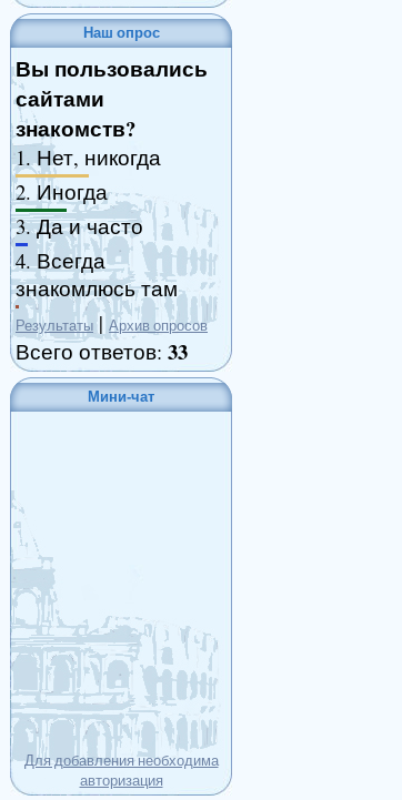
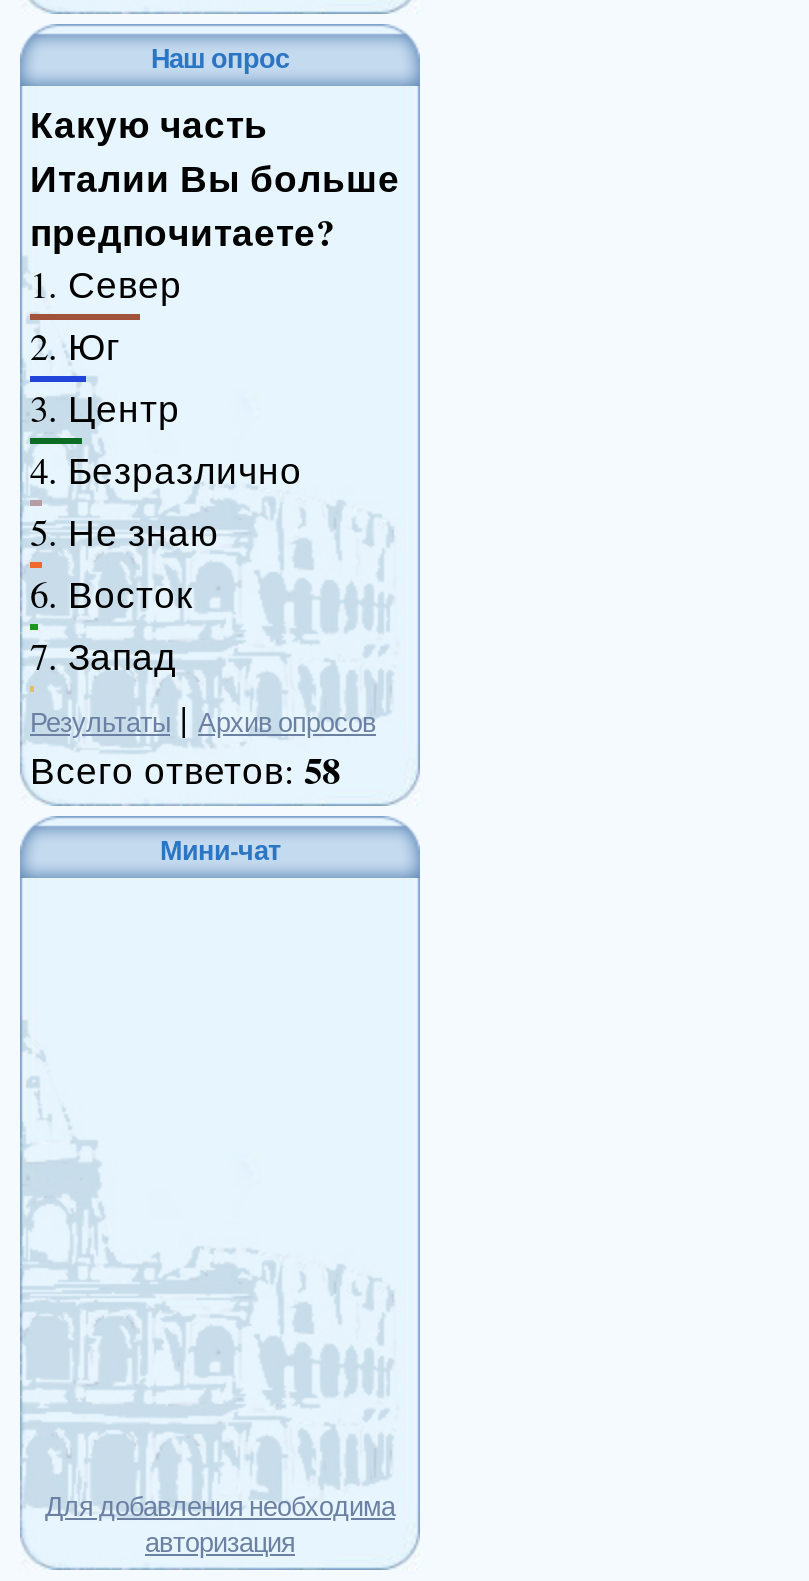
- Вы пользовались
- сайтами
- знакомств?
- 1. Нет, никогда
- 2. Иногда
- 3.Да и часто
- 4. Всегда
- знакомлюсь там
+ Какую часть
+ Италии Вы больше
+ предпочитаете?
+ 1. Север
+ 2.Юг
+ 3.Центр
+ 4.Безразлично
+ 5. Не знаю
+ 6. Восток
+ 7. Запад

- Всего ответов: 33
+ Всего ответов: 58
